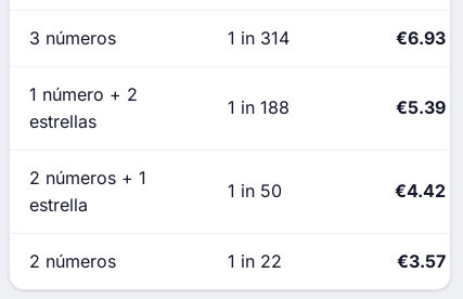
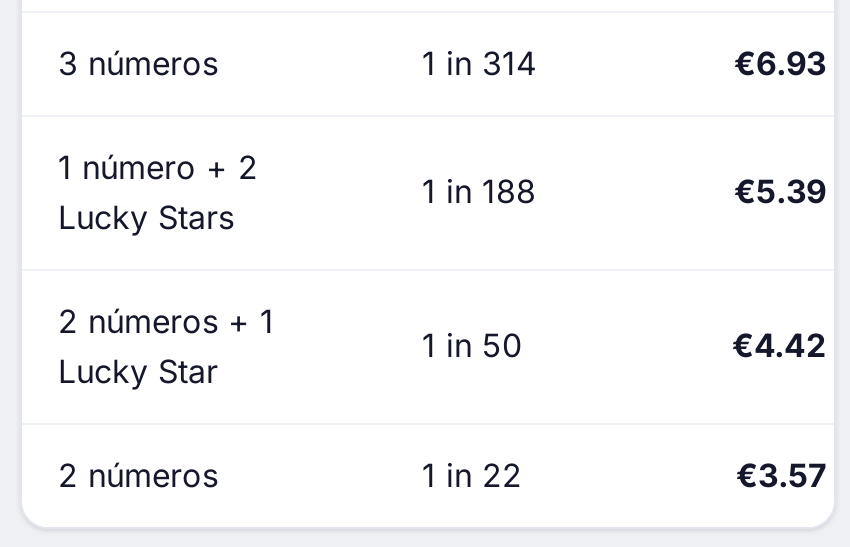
- estrellas
+ Lucky Stars

- estrella
+ Lucky Star
